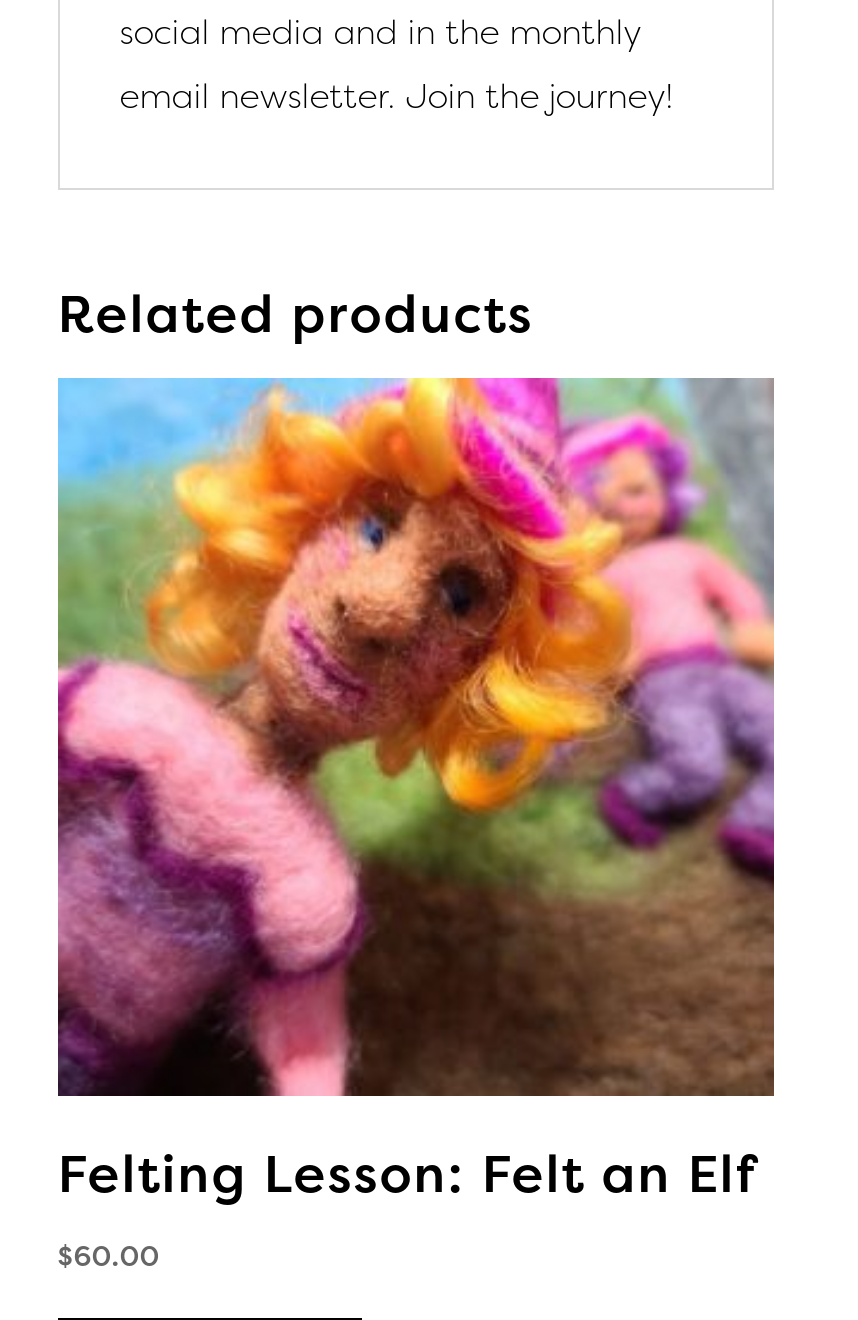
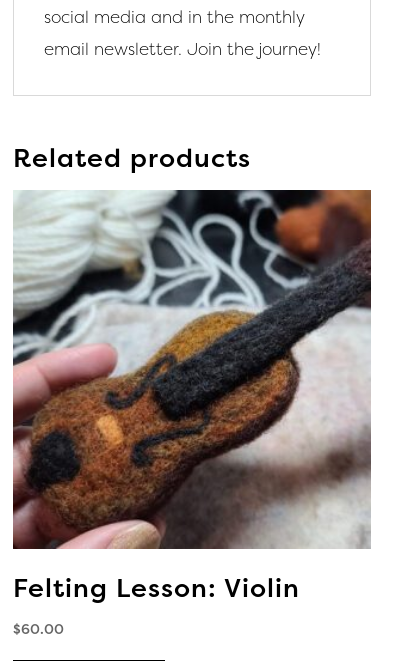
- [image]
- Felting Lesson: Felt an Elf
+ [image]
+ Felting Lesson: Violin
